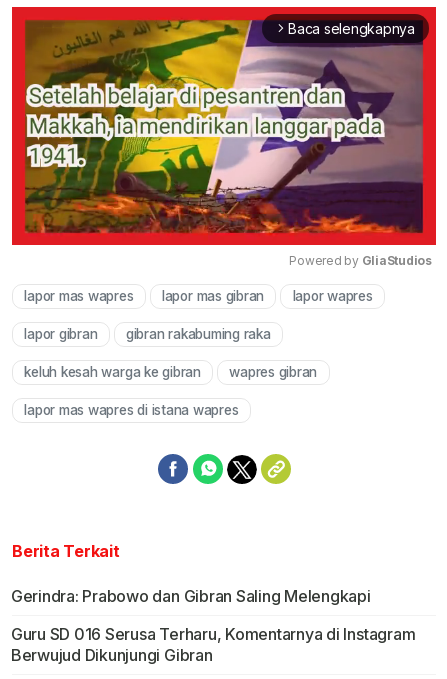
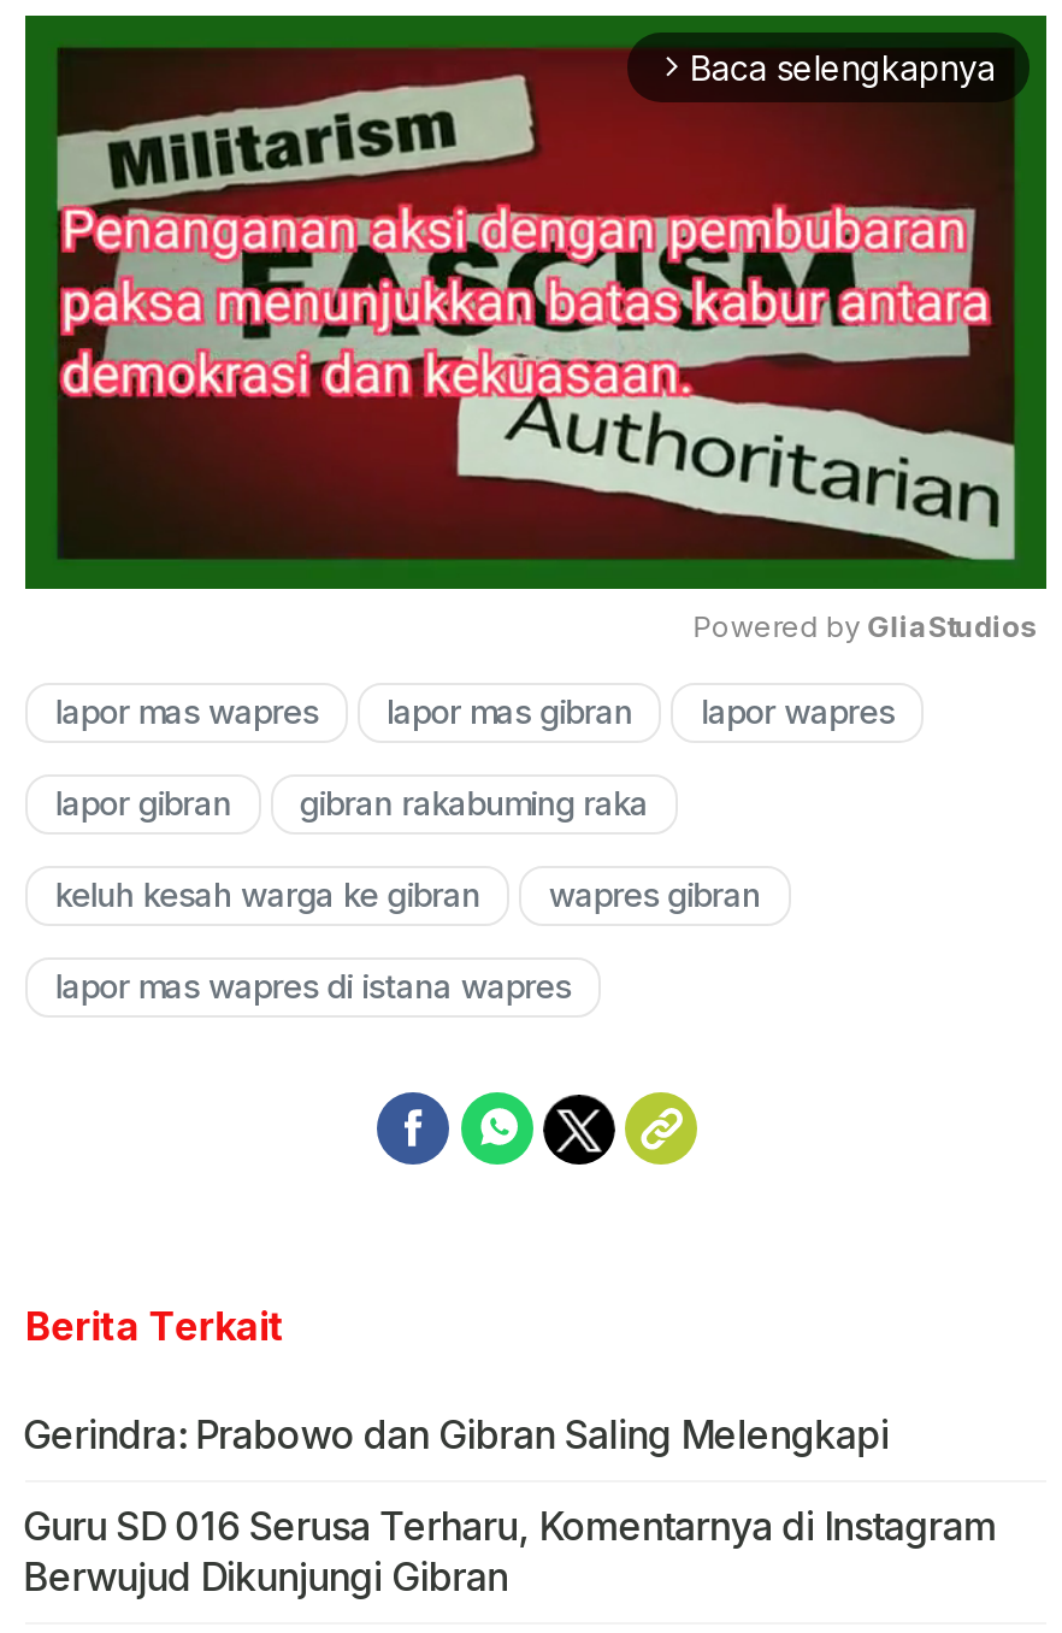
- [image]
+ [image]
